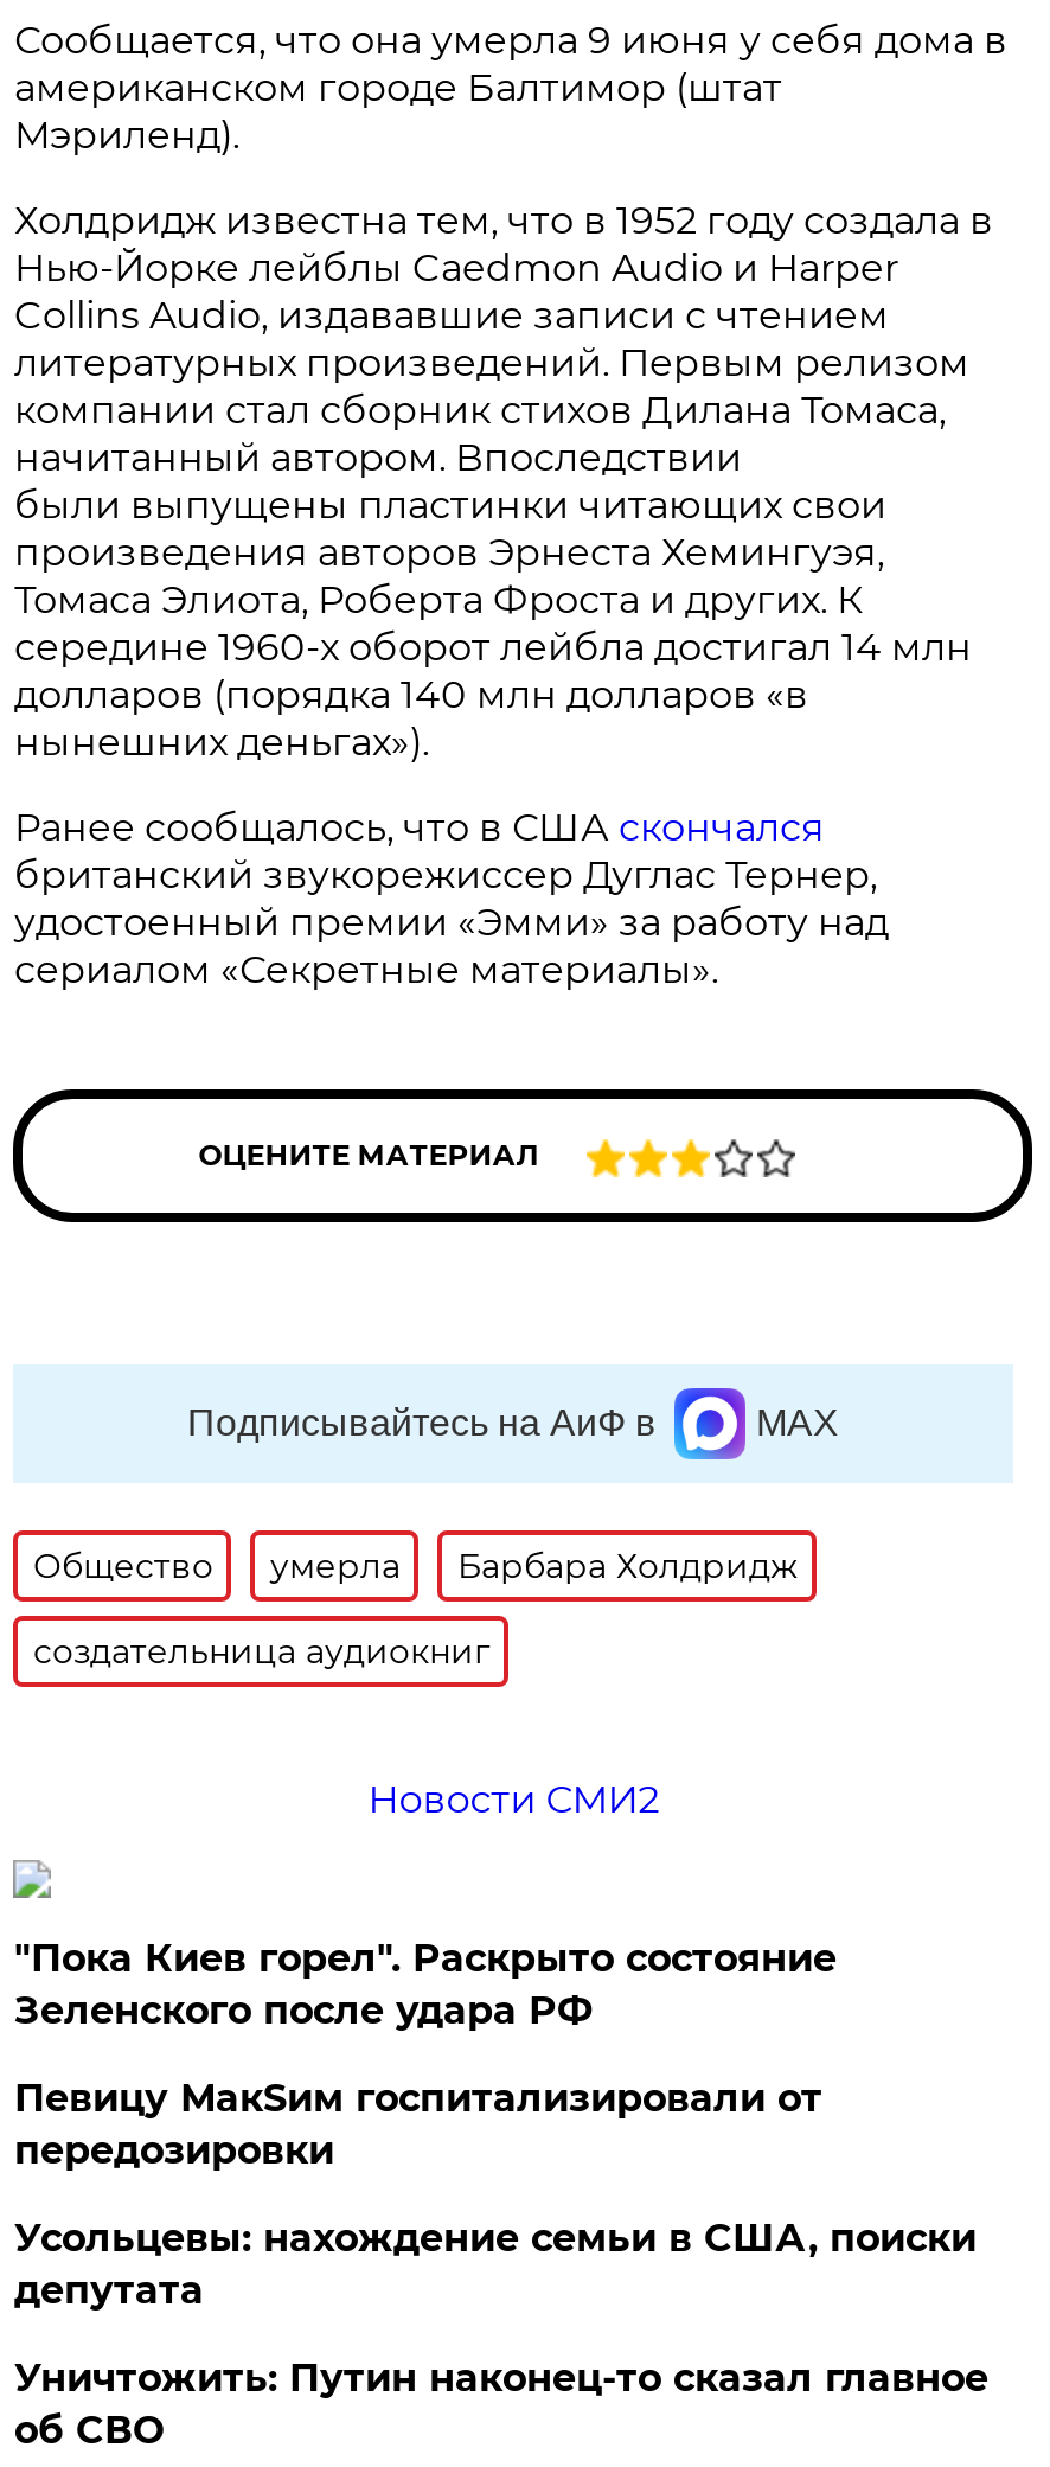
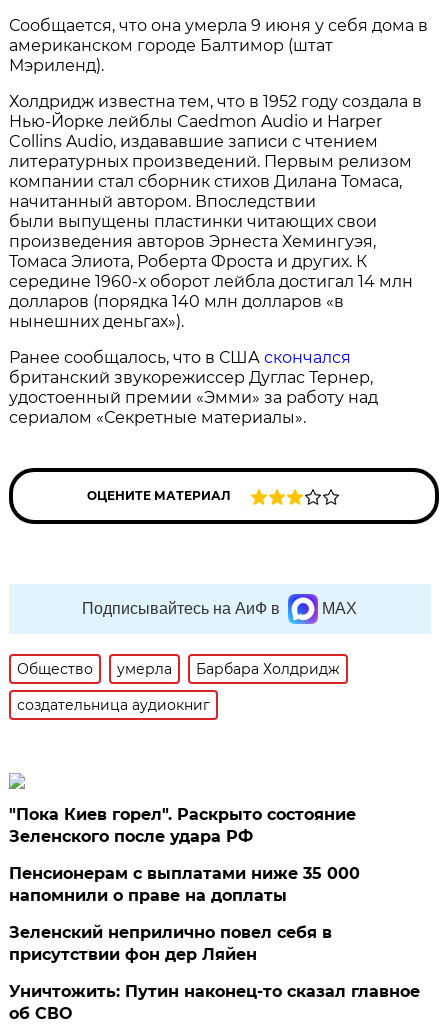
- Новости СМИ2

- Певицу МакSим госпитализировали от
- передозировки
+ Пенсионерам с выплатами ниже 35 000
+ напомнили о праве на доплаты

- Усольцевы: нахождение семьи в США, поиски
- депутата
+ Зеленский неприлично повел cебя в
+ присутствии фон дер Ляйен
